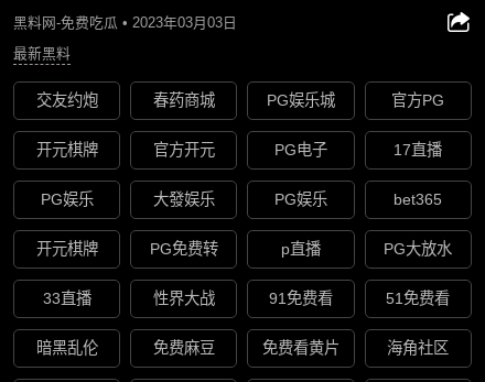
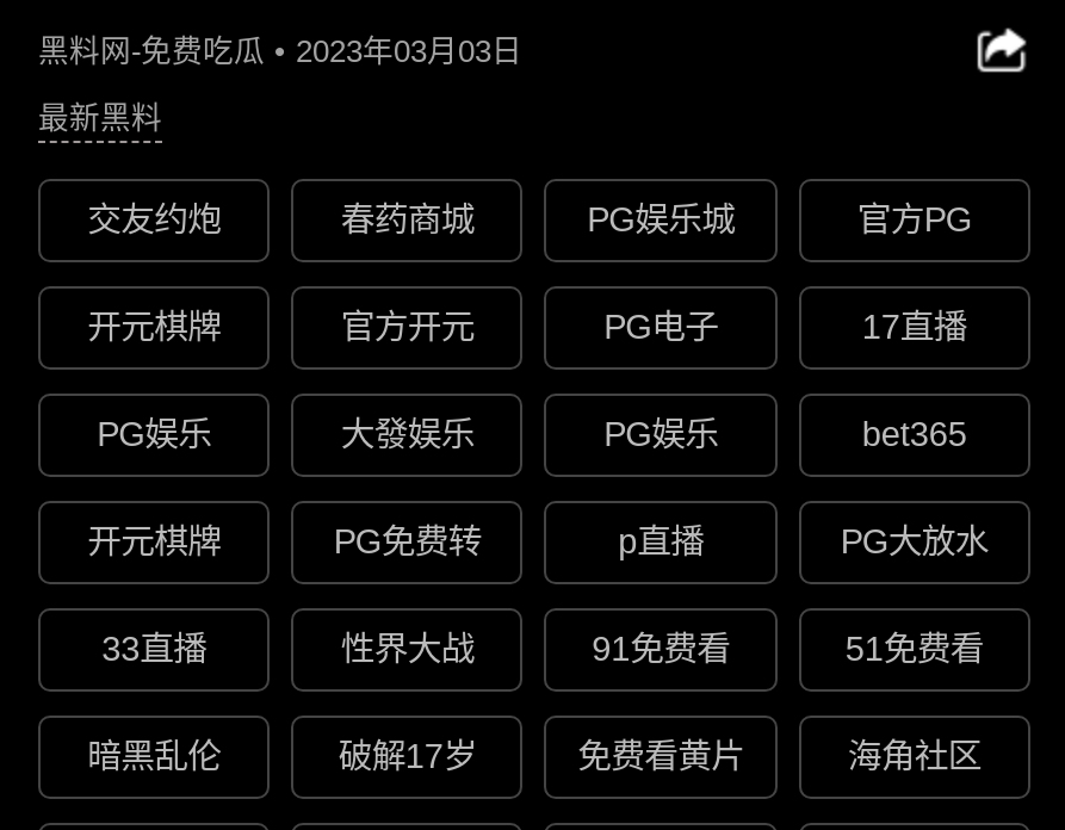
- 免费麻豆
+ 破解17岁
